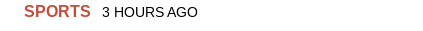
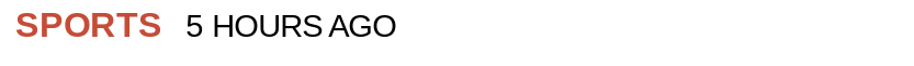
- SPORTS 3 HOURS AGO
+ SPORTS 5 HOURS AGO
